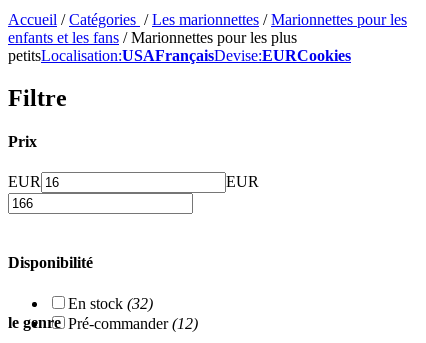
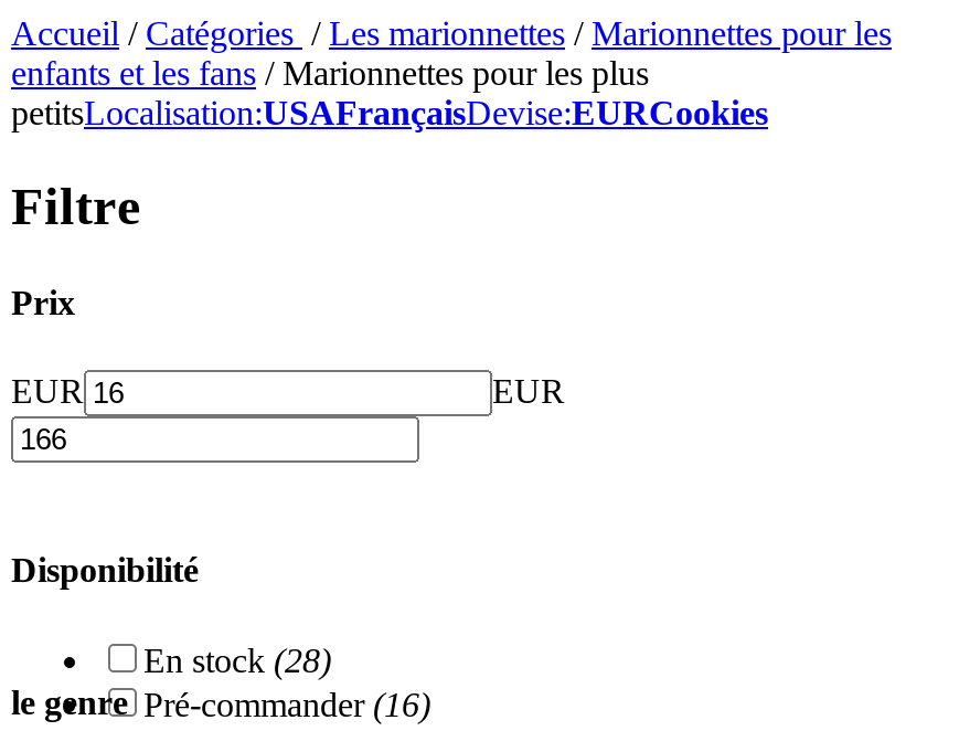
- En stock (32)
+ En stock (28)

- Pré-commander (12)
+ Pré-commander (16)
